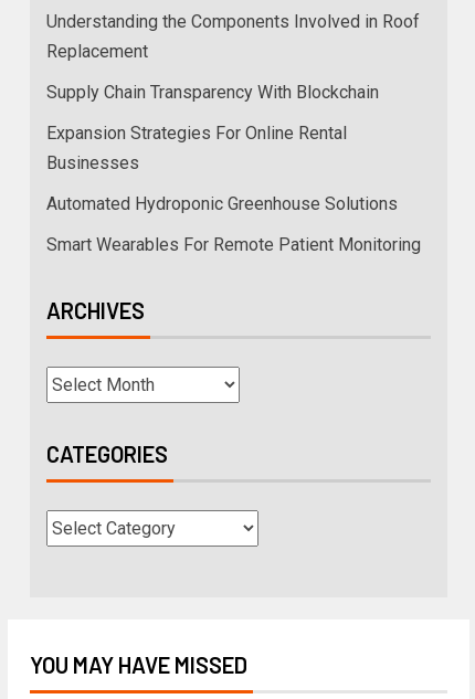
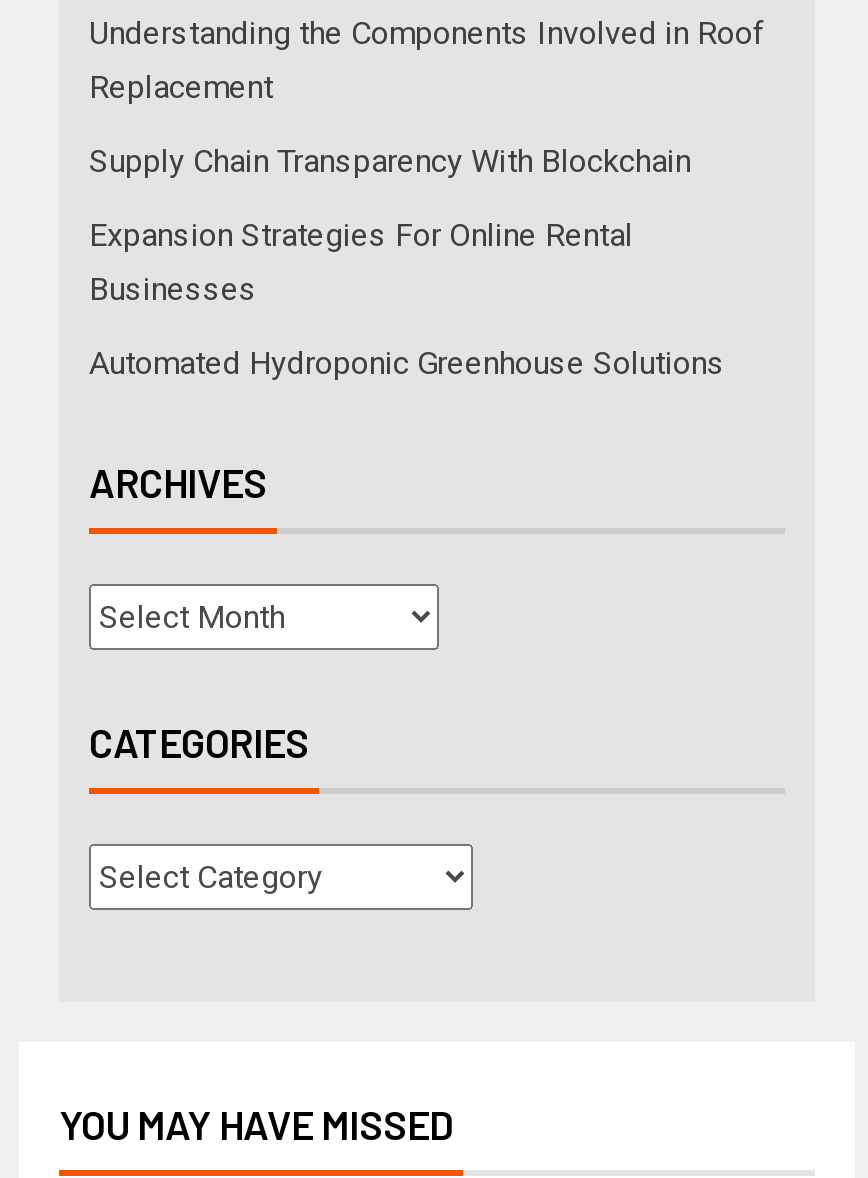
- Smart Wearables For Remote Patient Monitoring
